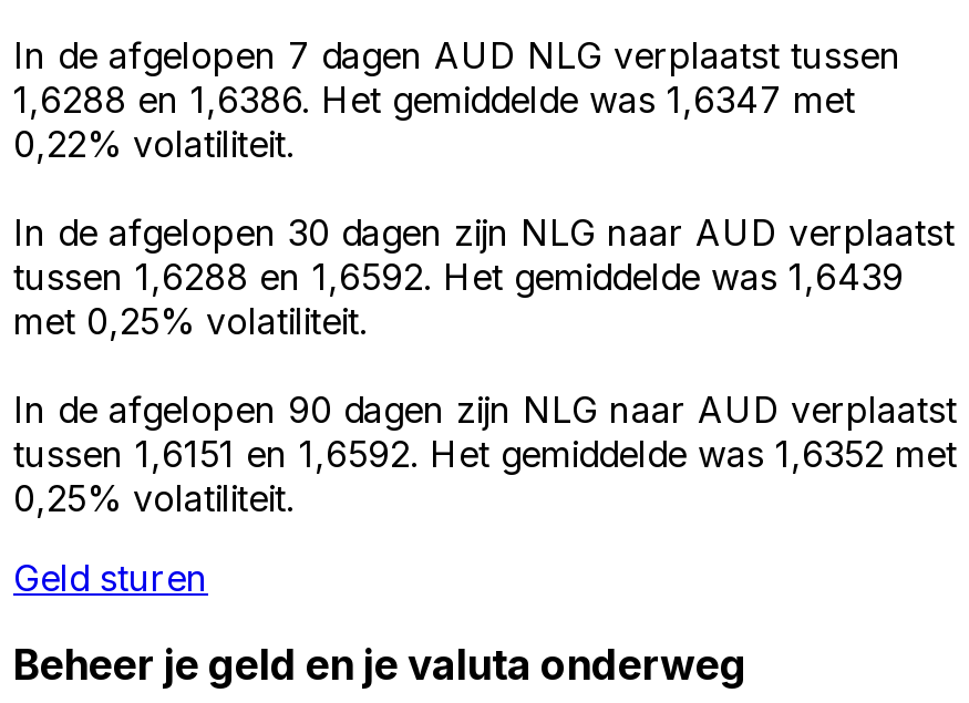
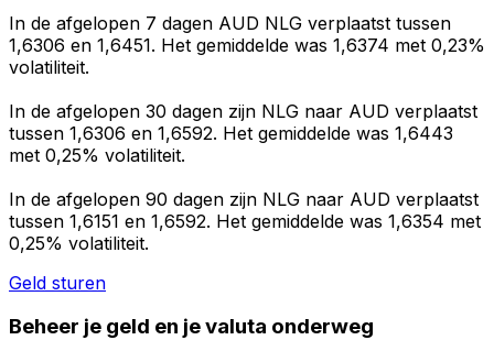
- 1,6288 en 1,6386. Het gemiddelde was 1,6347 met
- 0,22% volatiliteit.
+ 1,6306 en 1,6451. Het gemiddelde was 1,6374 met 0,23%
+ volatiliteit.

- tussen 1,6288 en 1,6592. Het gemiddelde was 1,6439
+ tussen 1,6306 en 1,6592. Het gemiddelde was 1,6443

- tussen 1,6151 en 1,6592. Het gemiddelde was 1,6352 met
+ tussen 1,6151 en 1,6592. Het gemiddelde was 1,6354 met
